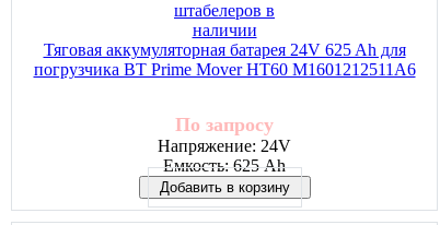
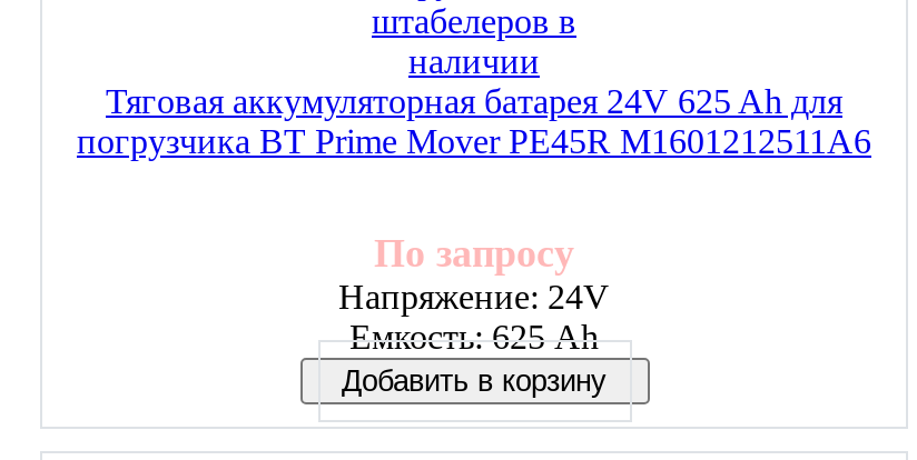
- погрузчика BT Prime Mover HT60 M1601212511A6
+ погрузчика BT Prime Mover PE45R M1601212511A6
